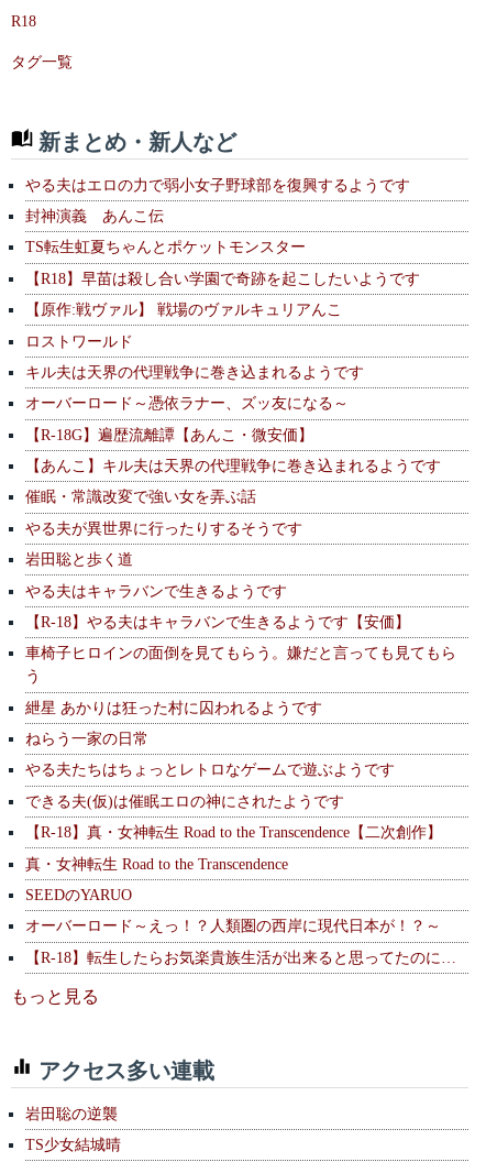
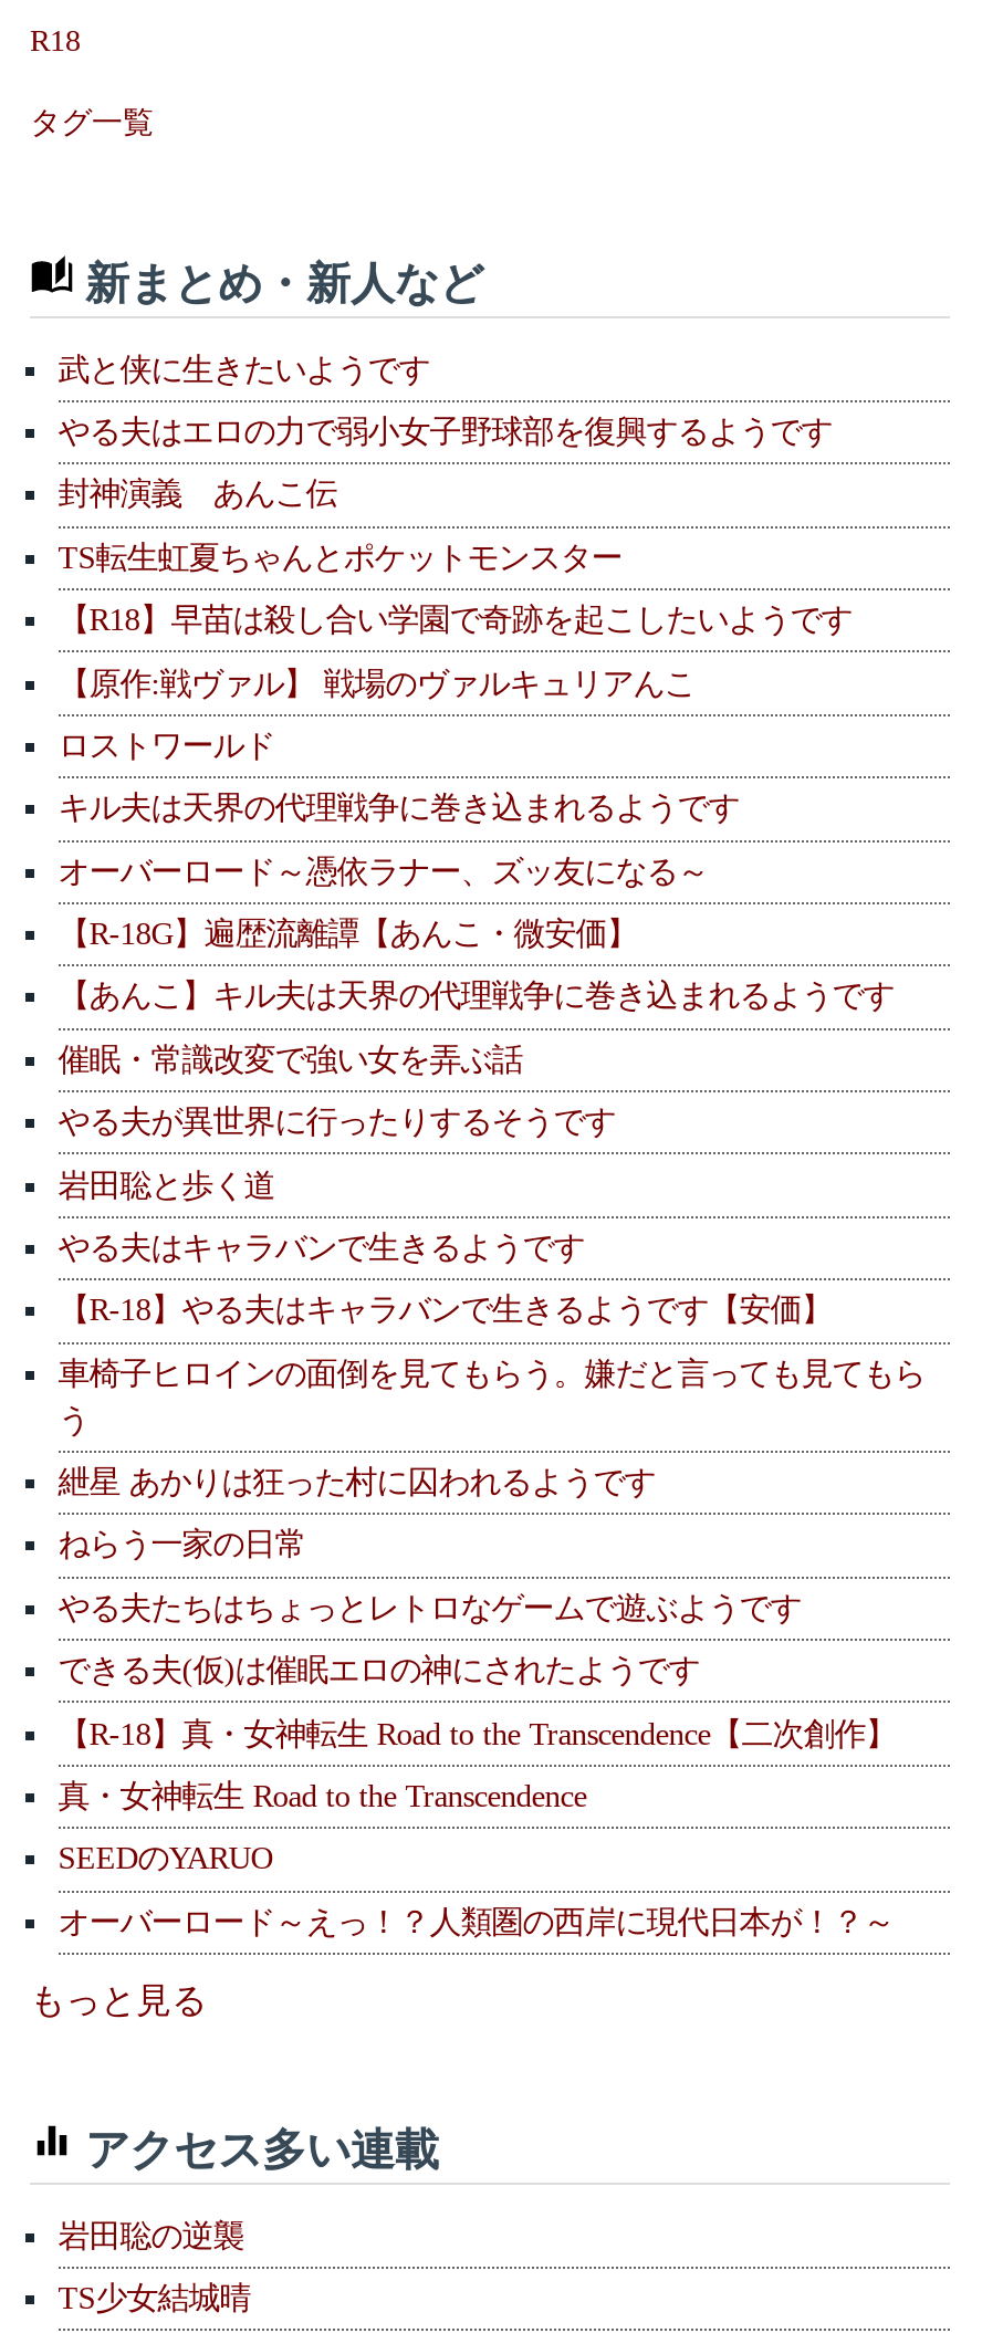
+ 武と侠に生きたいようです

moved down: やる夫はエロの力で弱小女子野球部を復興するようです | 封神演義 あんこ伝 | TS転生虹夏ちゃんとポケットモンスター | ... | SEEDのYARUO | オーバーロード～えっ！？人類圏の西岸に現代日本が！？～

- 【R-18】転生したらお気楽貴族生活が出来ると思ってたのに…
